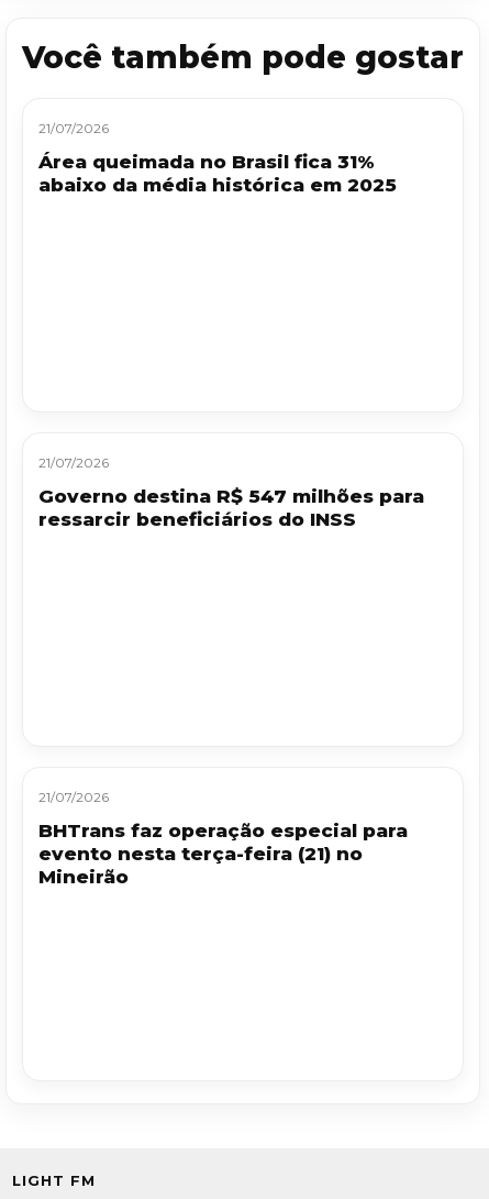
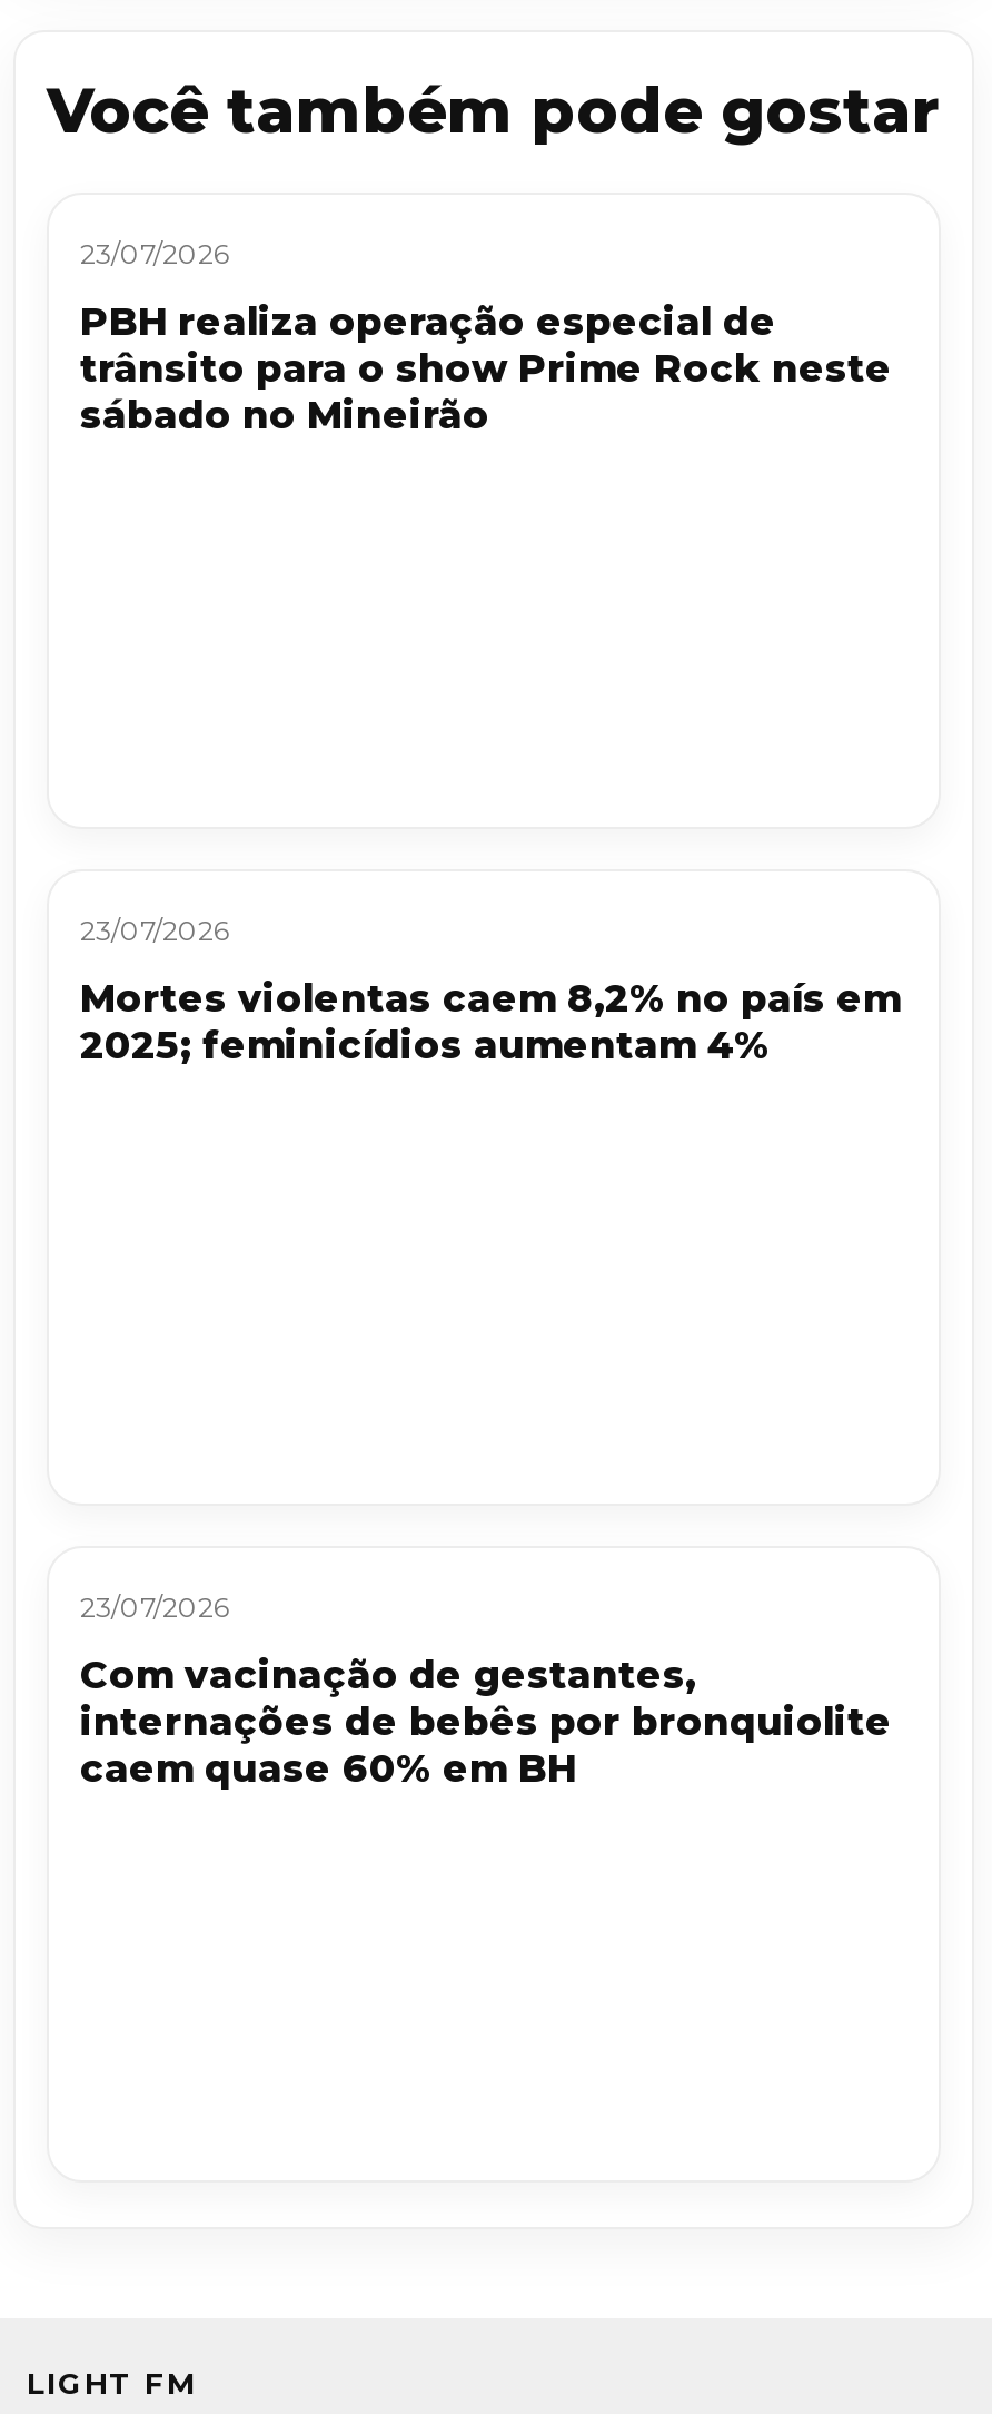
- 21/07/2026
+ 23/07/2026

- Área queimada no Brasil fica 31%
- abaixo da média histórica em 2025
+ PBH realiza operação especial de
+ trânsito para o show Prime Rock neste
+ sábado no Mineirão

- 21/07/2026
+ 23/07/2026

- Governo destina R$ 547 milhões para
- ressarcir beneficiários do INSS
+ Mortes violentas caem 8,2% no país em
+ 2025; feminicídios aumentam 4%

- 21/07/2026
+ 23/07/2026

- BHTrans faz operação especial para
- evento nesta terça-feira (21) no
- Mineirão
+ Com vacinação de gestantes,
+ internações de bebês por bronquiolite
+ caem quase 60% em BH
